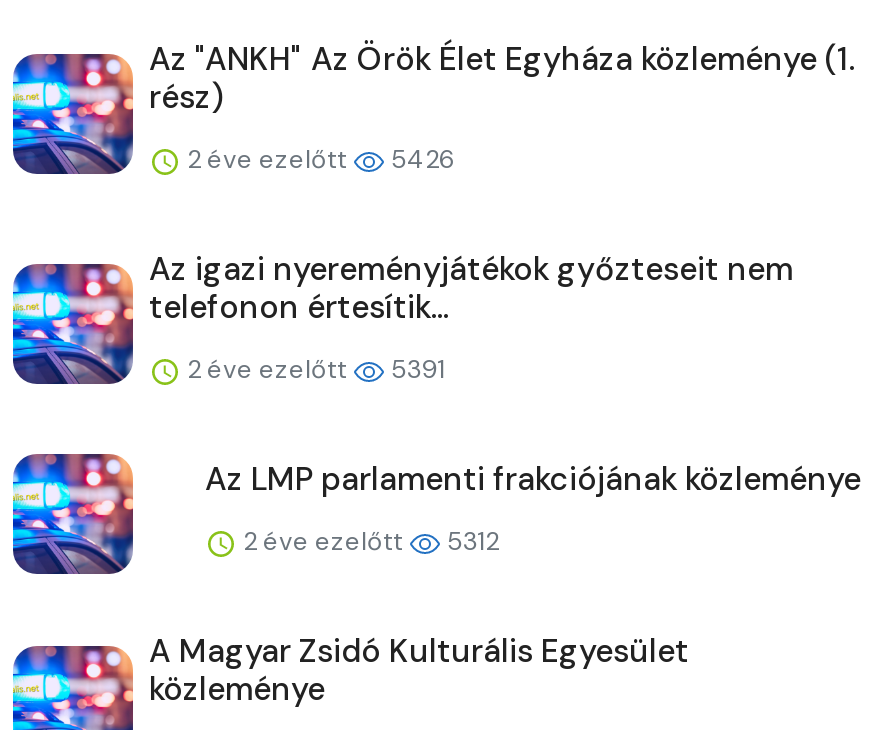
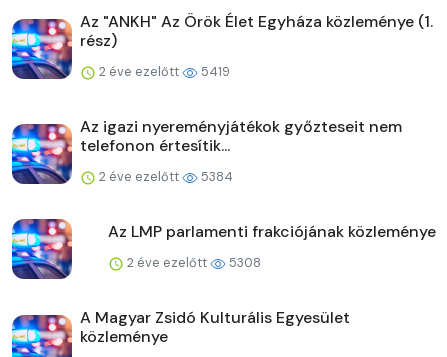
- 2 éve ezelőtt 5426
+ 2 éve ezelőtt 5419

- 2 éve ezelőtt 5391
+ 2 éve ezelőtt 5384

- 2 éve ezelőtt 5312
+ 2 éve ezelőtt 5308
